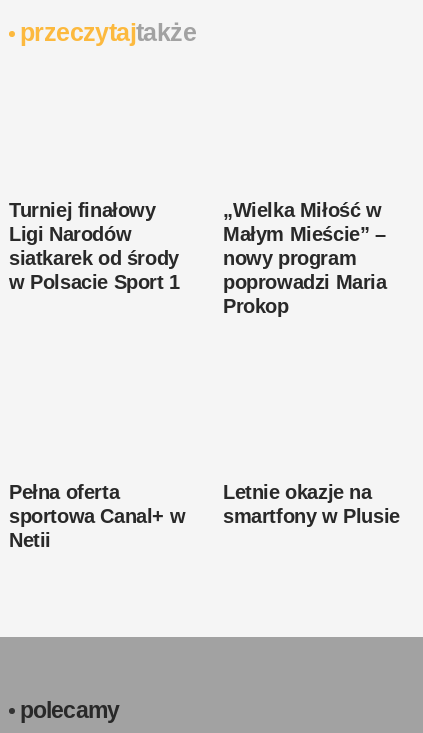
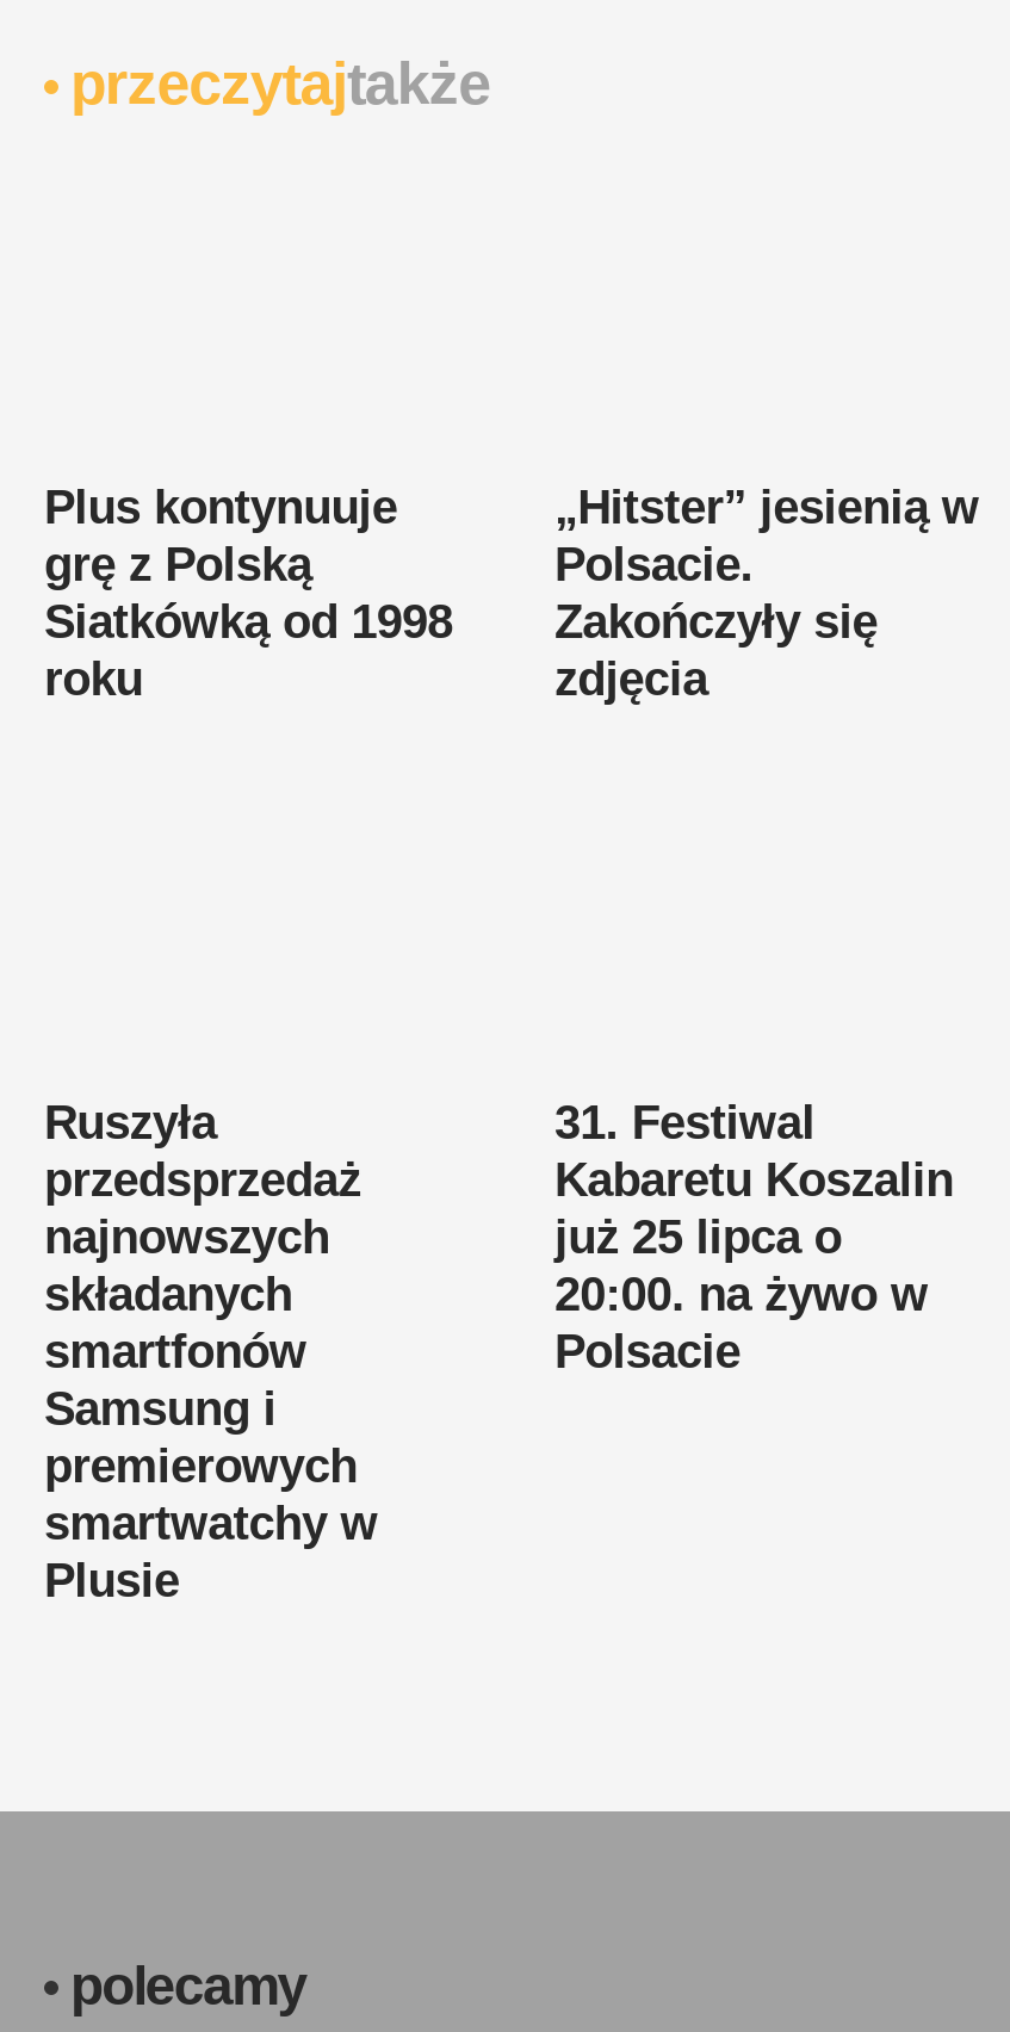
- Turniej finałowy
- Ligi Narodów
- siatkarek od środy
- w Polsacie Sport 1
+ Plus kontynuuje
+ grę z Polską
+ Siatkówką od 1998
+ roku

- „Wielka Miłość w
- Małym Mieście” –
- nowy program
- poprowadzi Maria
- Prokop
+ „Hitster” jesienią w
+ Polsacie.
+ Zakończyły się
+ zdjęcia

- Pełna oferta
- sportowa Canal+ w
- Netii
+ Ruszyła
+ przedsprzedaż
+ najnowszych
+ składanych
+ smartfonów
+ Samsung i
+ premierowych
+ smartwatchy w
+ Plusie

- Letnie okazje na
- smartfony w Plusie
+ 31. Festiwal
+ Kabaretu Koszalin
+ już 25 lipca o
+ 20:00. na żywo w
+ Polsacie
